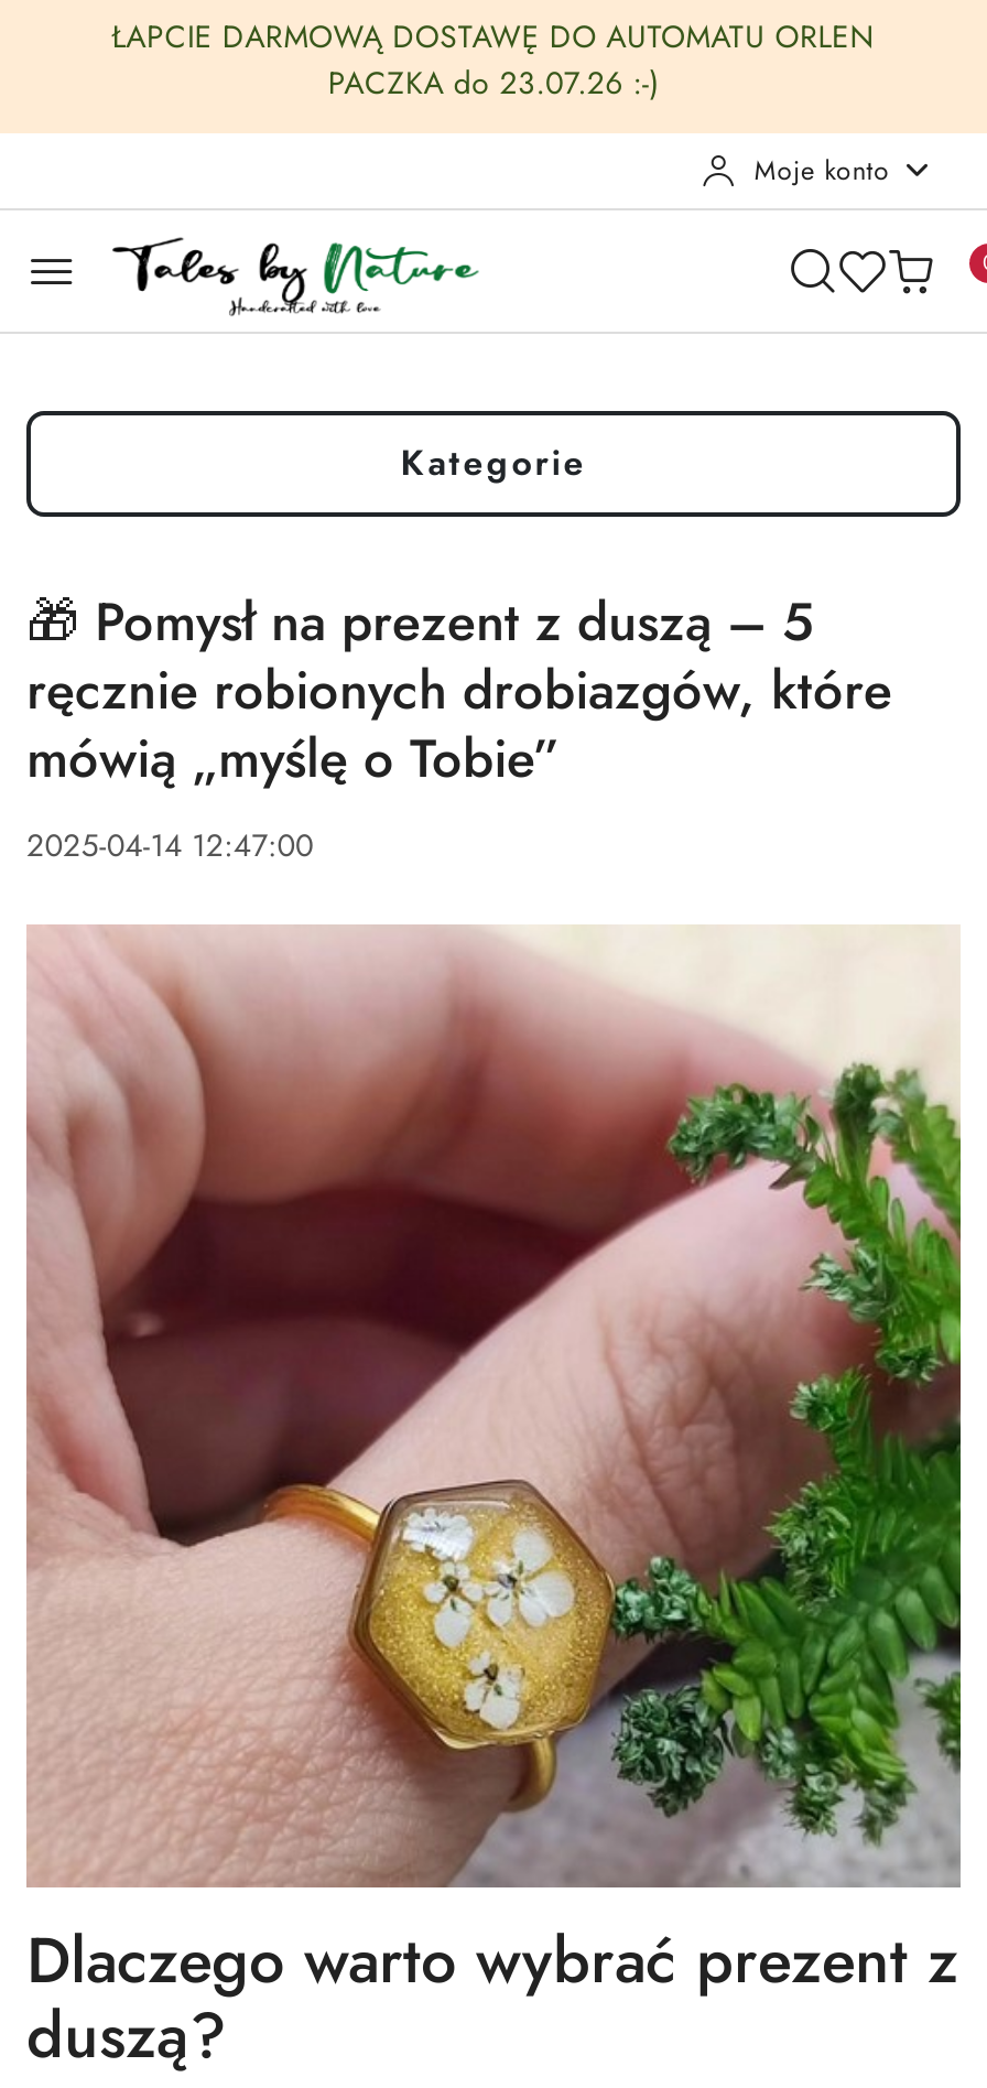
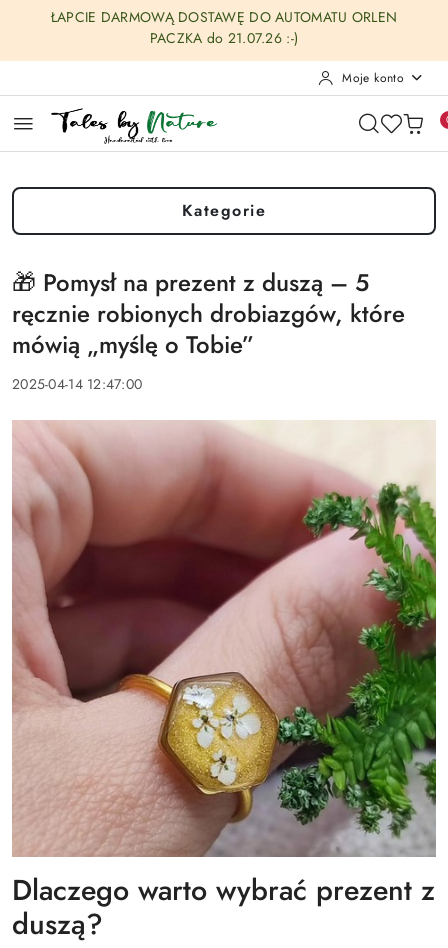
- PACZKA do 23.07.26 :-)
+ PACZKA do 21.07.26 :-)
